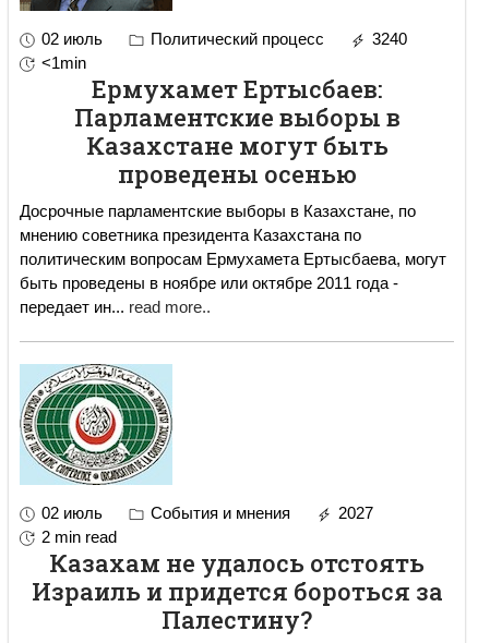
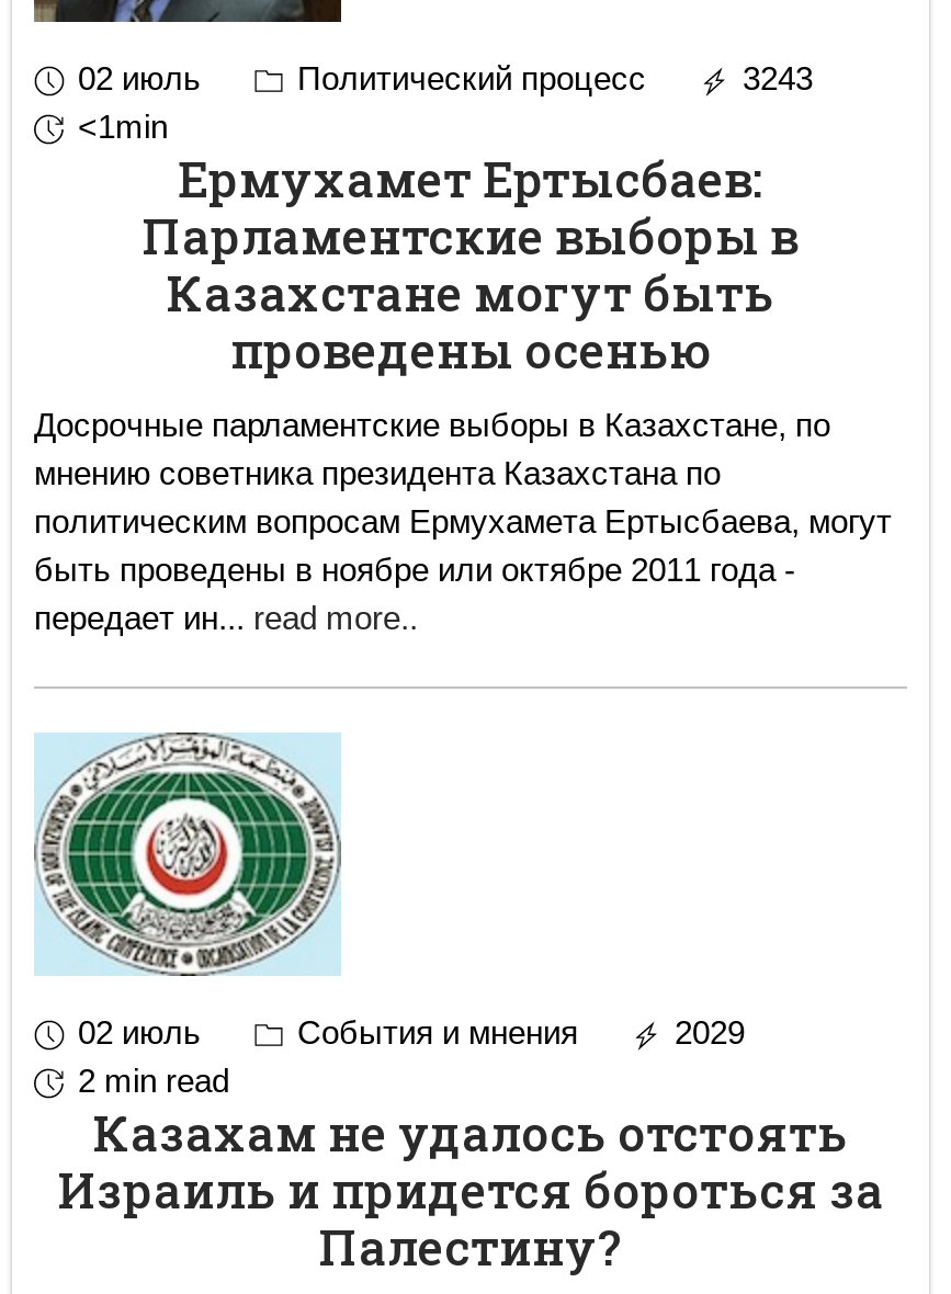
- 3240
+ 3243

- 2027
+ 2029
